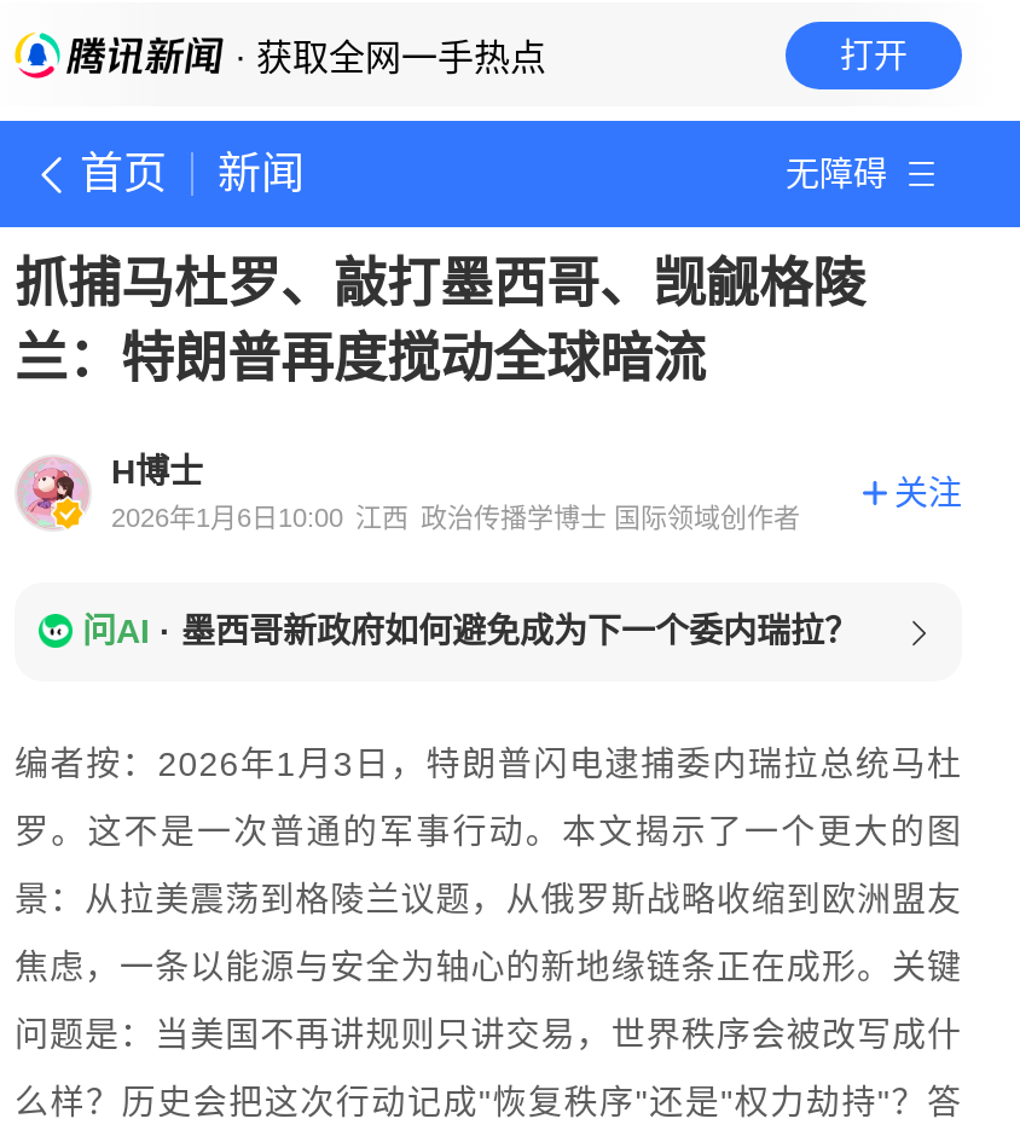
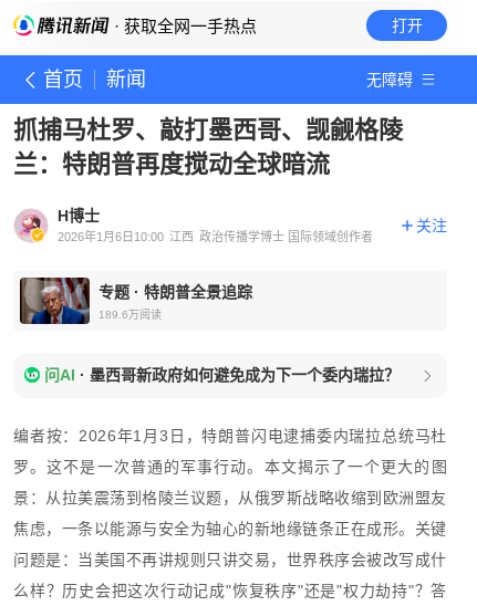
+ [image]
+ 专题·特朗普全景追踪
+ 189.6万阅读
